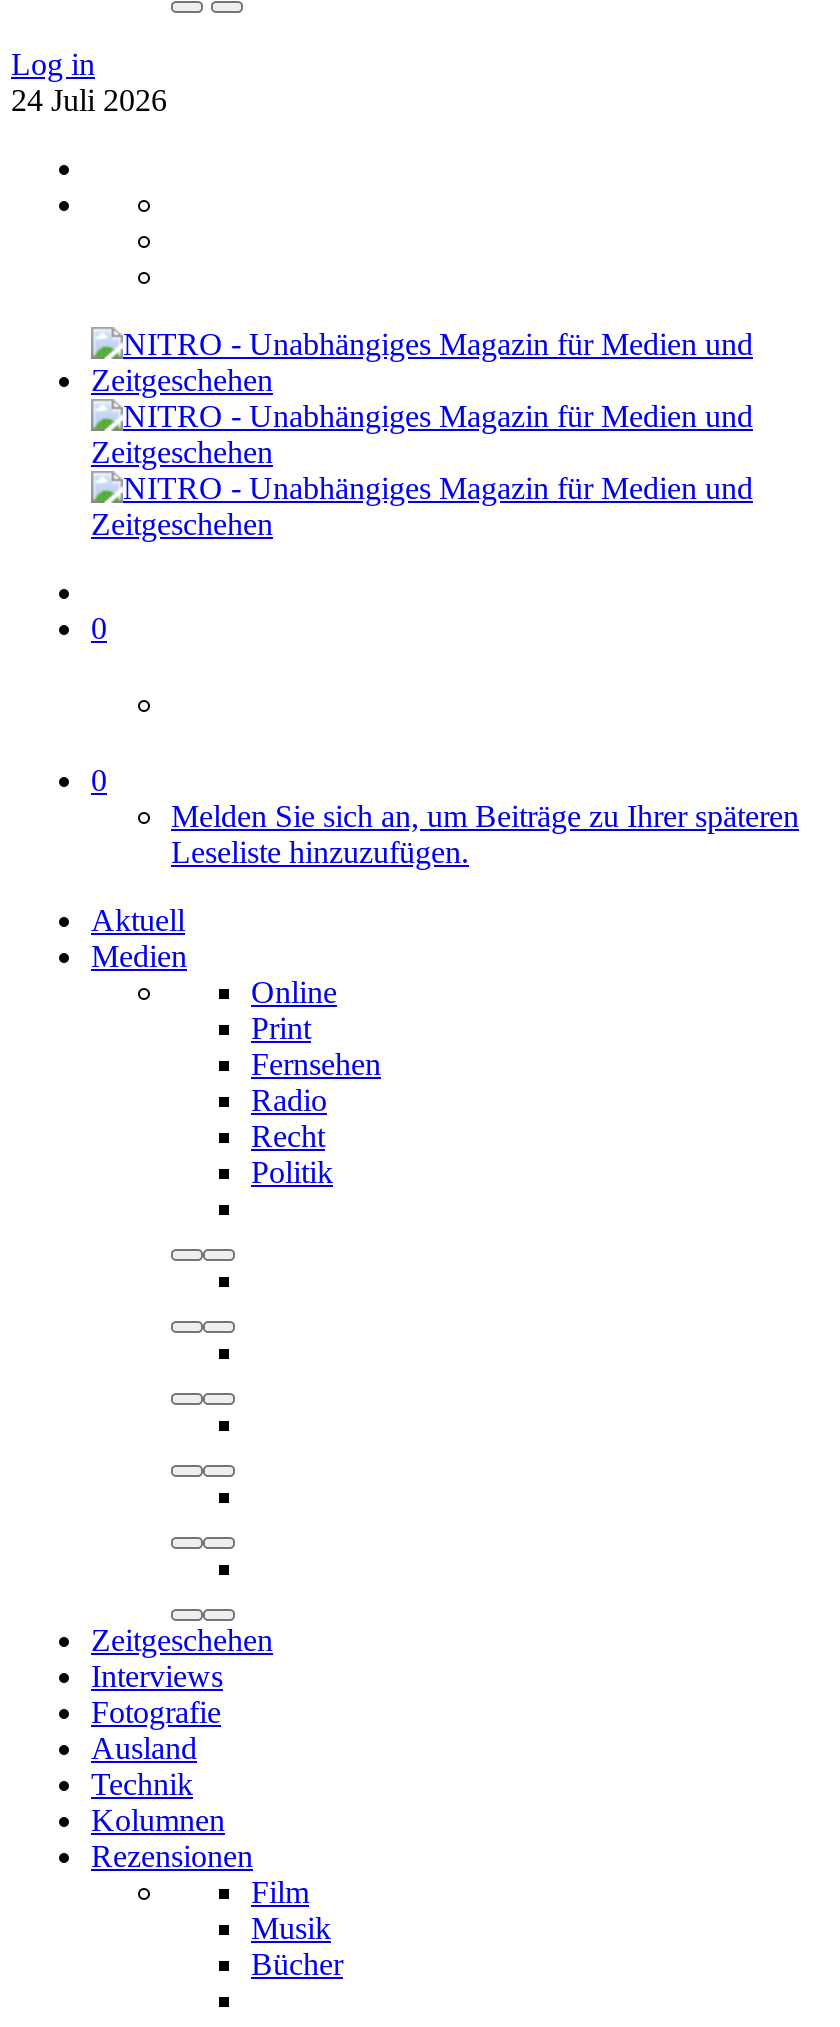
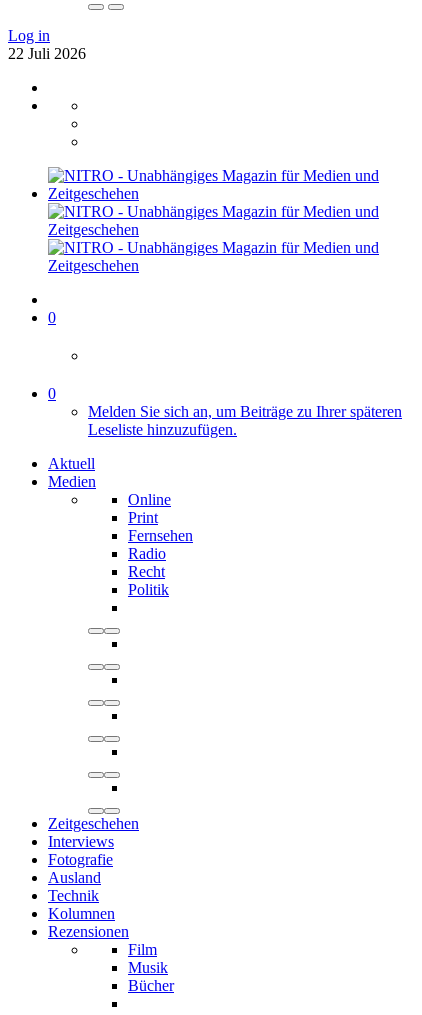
- 24 Juli 2026
+ 22 Juli 2026
